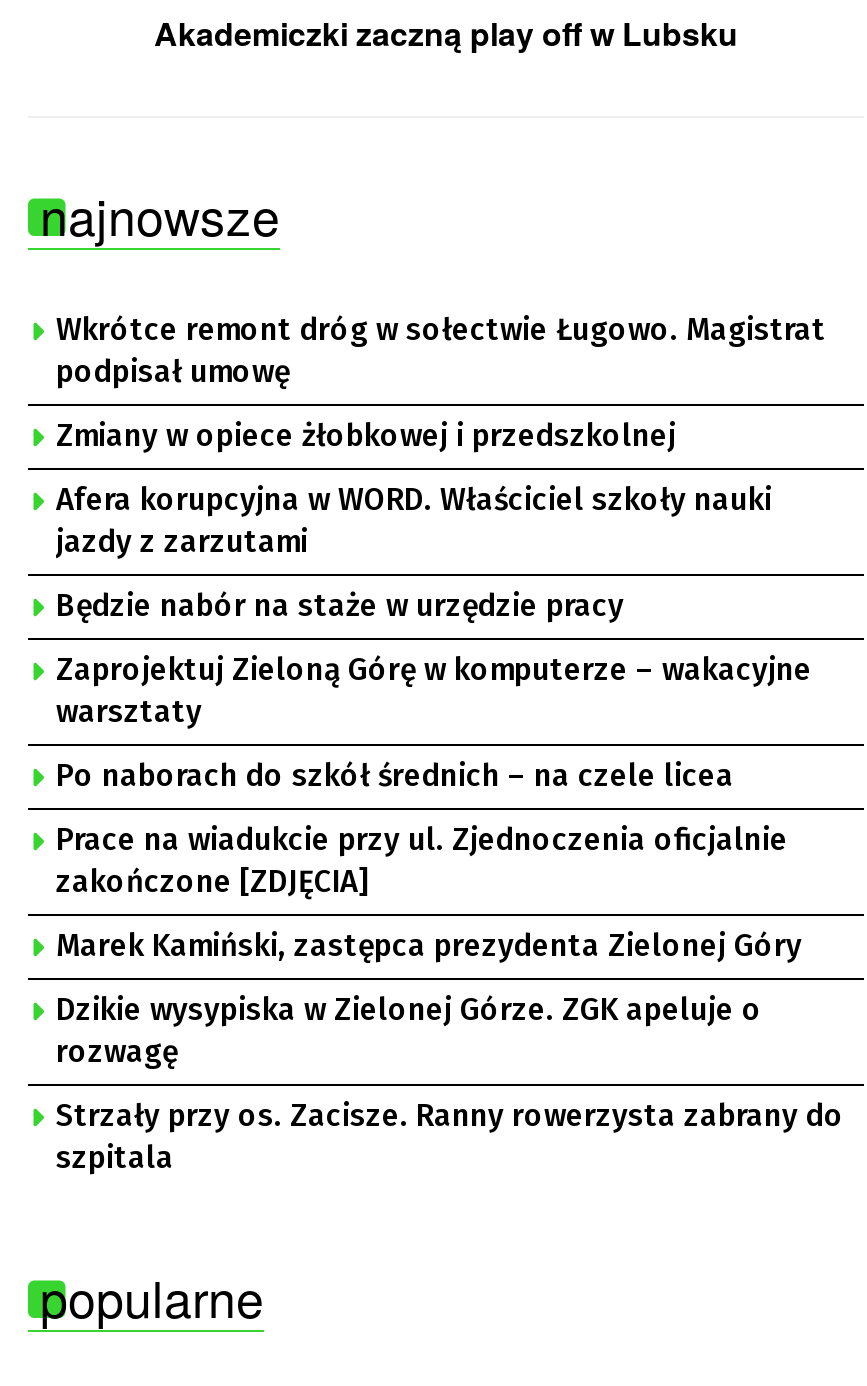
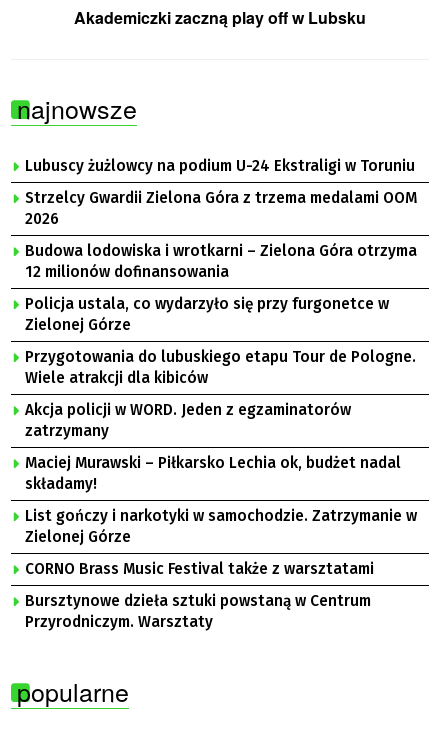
- Wkrótce remont dróg w sołectwie Ługowo. Magistrat
- podpisał umowę
+ Lubuscy żużlowcy na podium U-24 Ekstraligi w Toruniu

- Zmiany w opiece żłobkowej i przedszkolnej
+ Strzelcy Gwardii Zielona Góra z trzema medalami OOM
+ 2026

- Afera korupcyjna w WORD. Właściciel szkoły nauki
- jazdy z zarzutami
+ Budowa lodowiska i wrotkarni – Zielona Góra otrzyma
+ 12 milionów dofinansowania

- Będzie nabór na staże w urzędzie pracy
+ Policja ustala, co wydarzyło się przy furgonetce w
+ Zielonej Górze

- Zaprojektuj Zieloną Górę w komputerze – wakacyjne
- warsztaty
+ Przygotowania do lubuskiego etapu Tour de Pologne.
+ Wiele atrakcji dla kibiców

- Po naborach do szkół średnich – na czele licea
+ Akcja policji w WORD. Jeden z egzaminatorów
+ zatrzymany

- Prace na wiadukcie przy ul. Zjednoczenia oficjalnie
- zakończone [ZDJĘCIA]
+ Maciej Murawski – Piłkarsko Lechia ok, budżet nadal
+ składamy!

- Marek Kamiński, zastępca prezydenta Zielonej Góry
+ List gończy i narkotyki w samochodzie. Zatrzymanie w
+ Zielonej Górze

- Dzikie wysypiska w Zielonej Górze. ZGK apeluje o
- rozwagę
+ CORNO Brass Music Festival także z warsztatami

- Strzały przy os. Zacisze. Ranny rowerzysta zabrany do
- szpitala
+ Bursztynowe dzieła sztuki powstaną w Centrum
+ Przyrodniczym. Warsztaty
